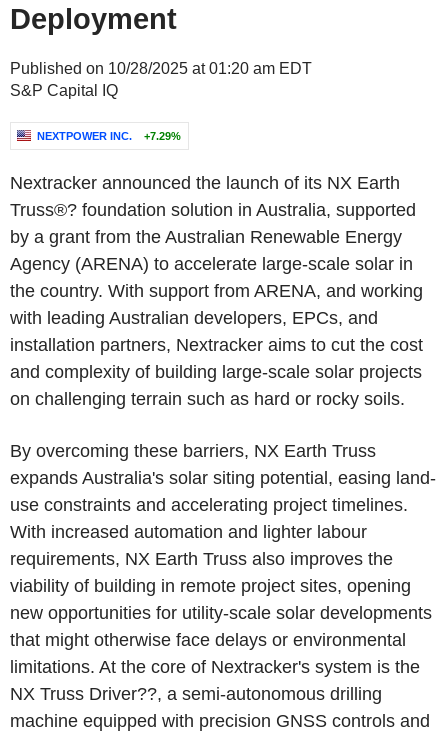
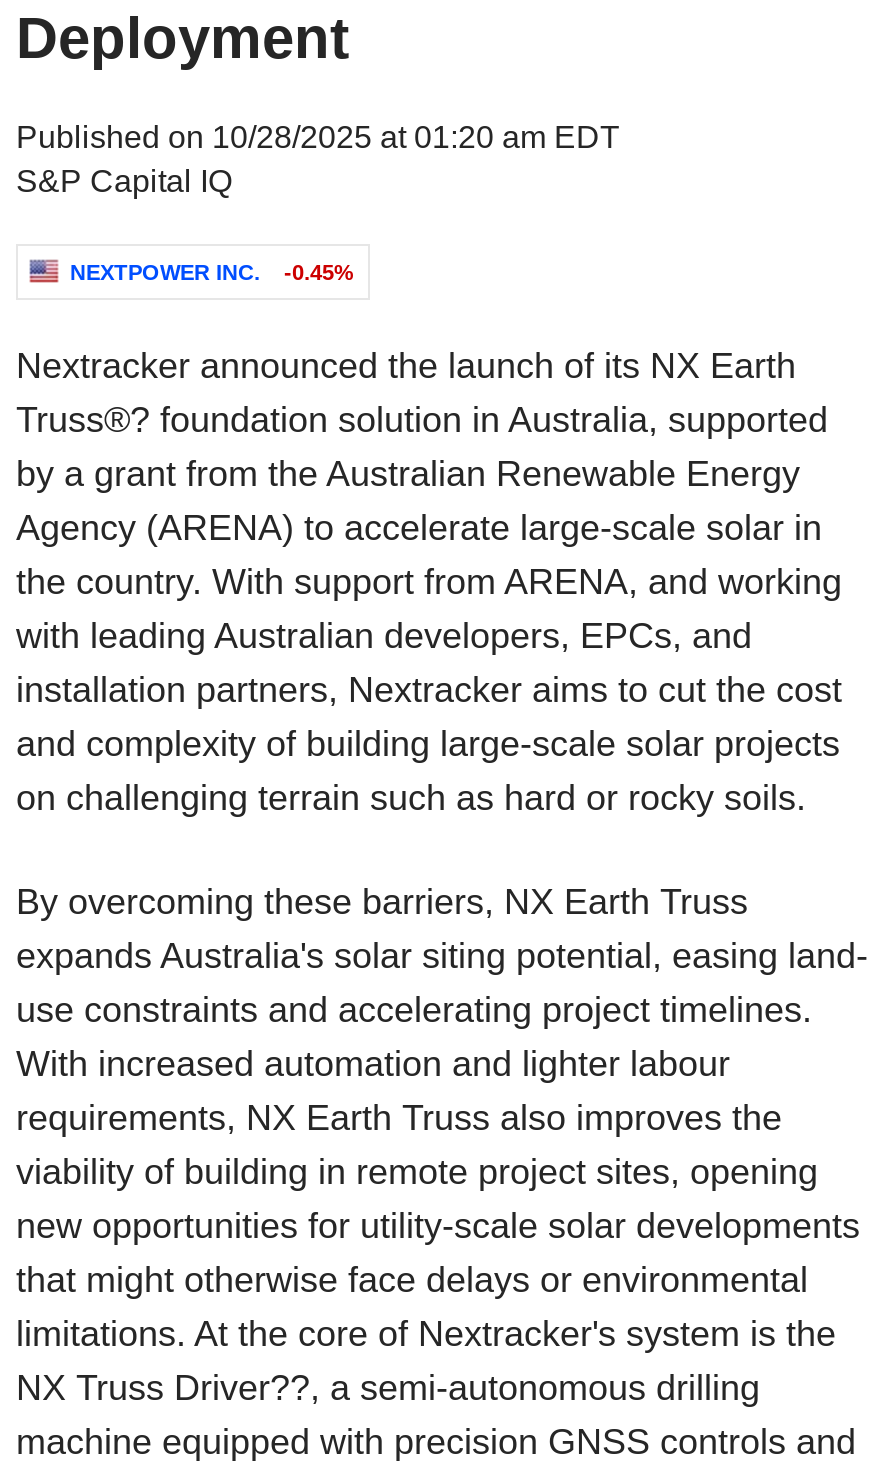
- NEXTPOWER INC. +7.29%
+ NEXTPOWER INC. -0.45%
